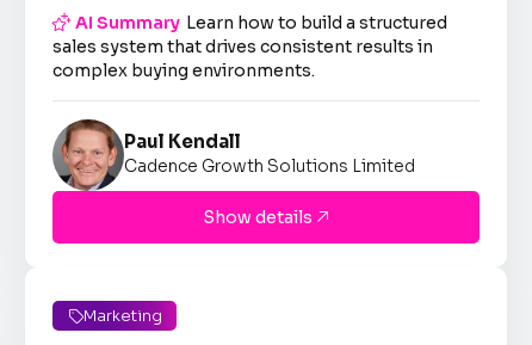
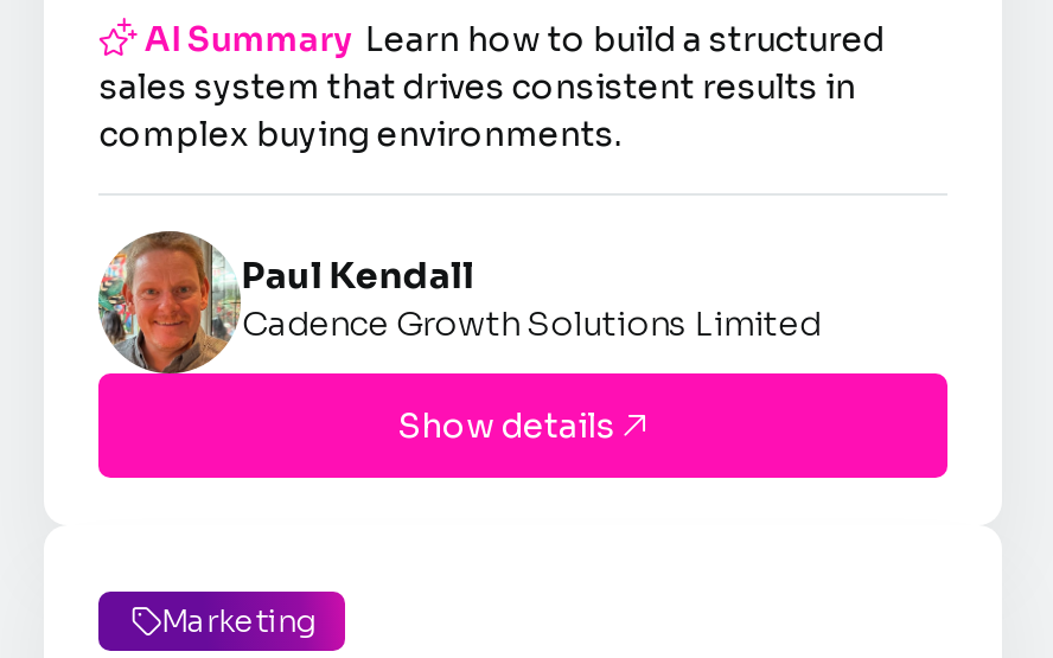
- [image]
+ [image]
